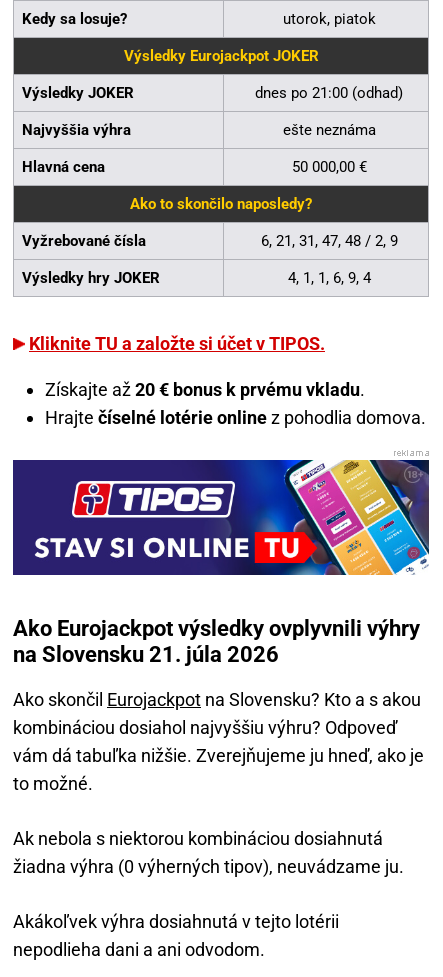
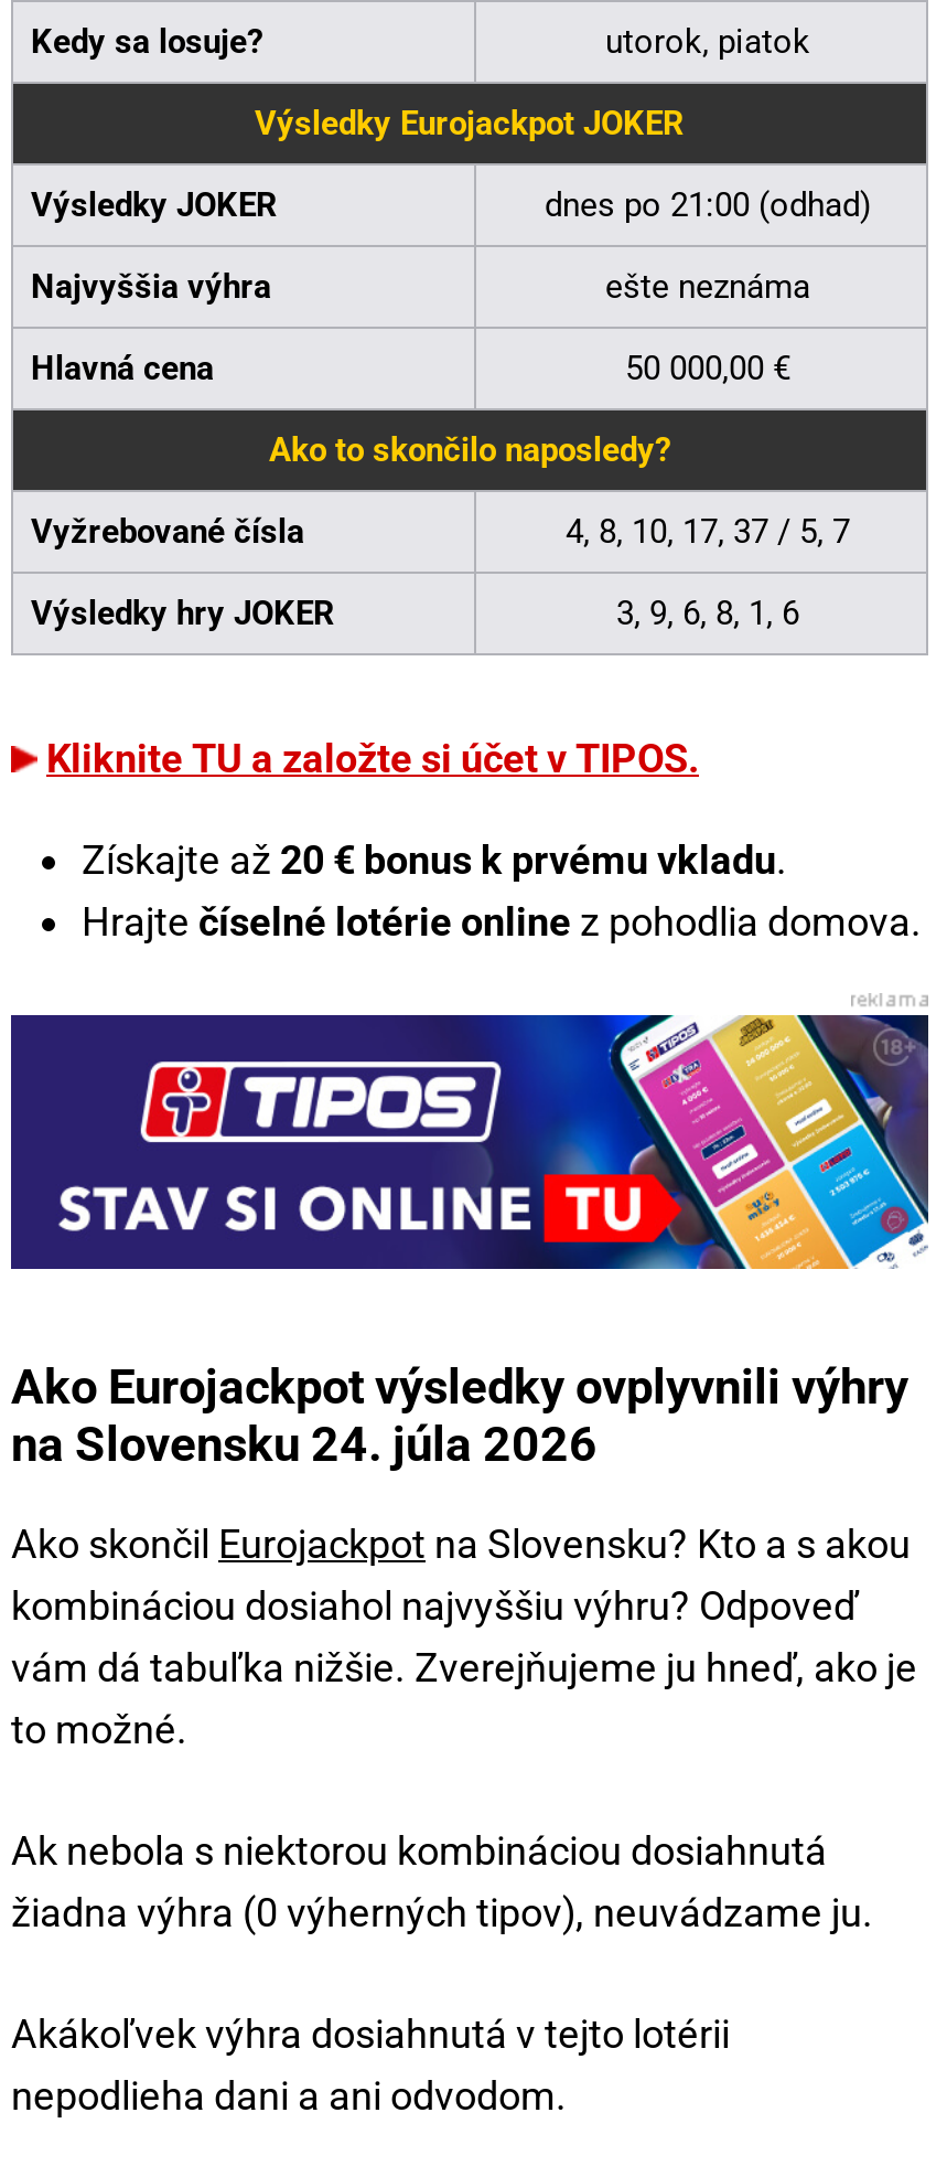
- 6, 21, 31, 47, 48 / 2, 9
+ 4, 8, 10, 17, 37 / 5, 7

- 4, 1, 1, 6, 9, 4
+ 3, 9, 6, 8, 1, 6

- na Slovensku 21. júla 2026
+ na Slovensku 24. júla 2026
